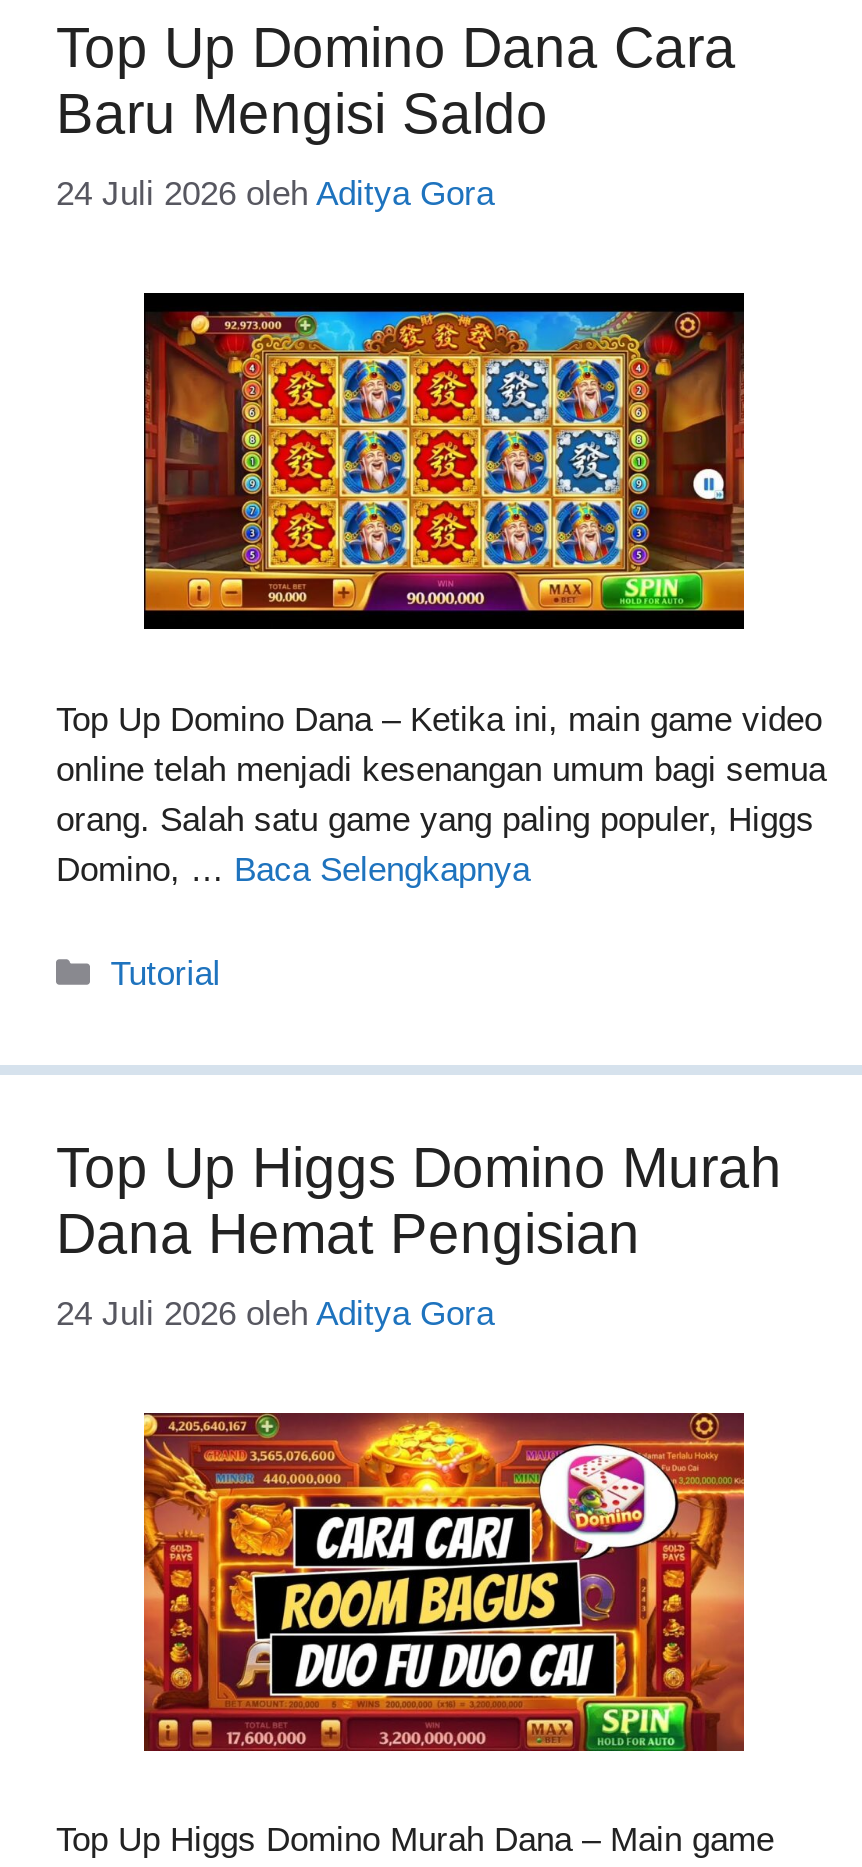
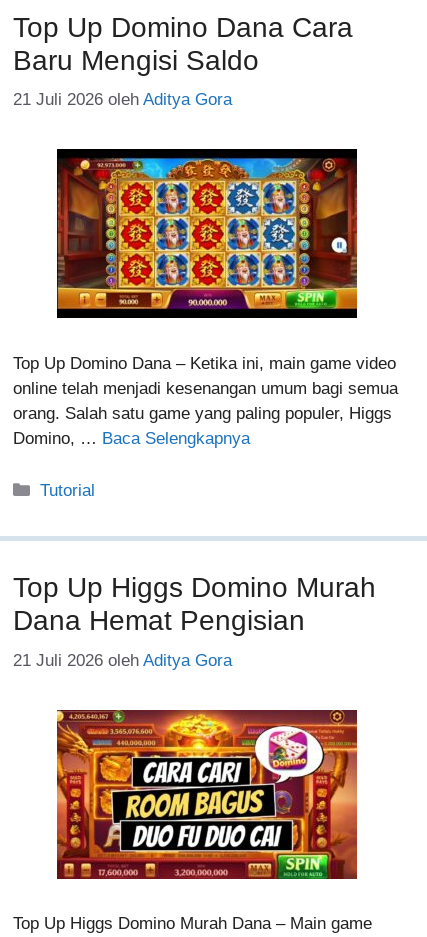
- 24 Juli 2026 oleh Aditya Gora
+ 21 Juli 2026 oleh Aditya Gora

- 24 Juli 2026 oleh Aditya Gora
+ 21 Juli 2026 oleh Aditya Gora
